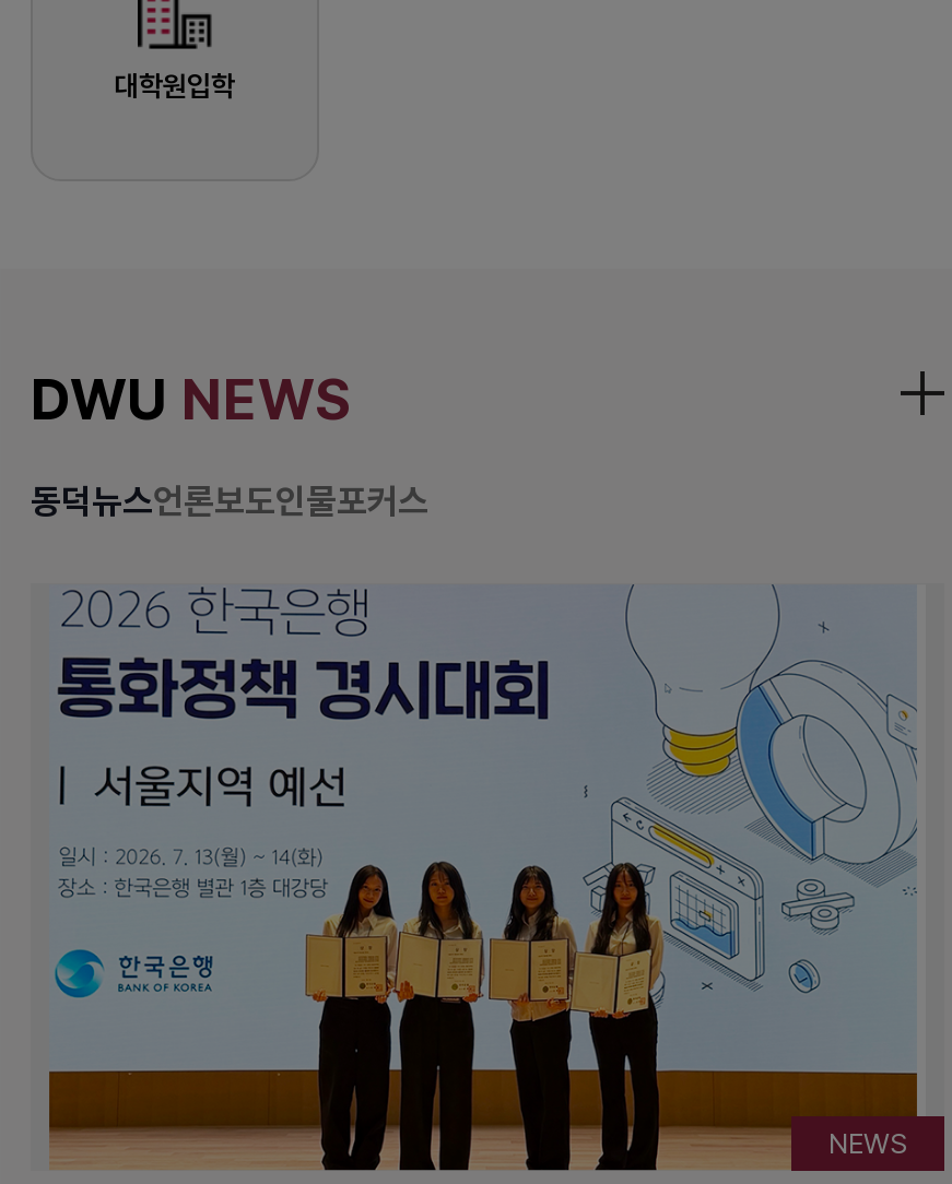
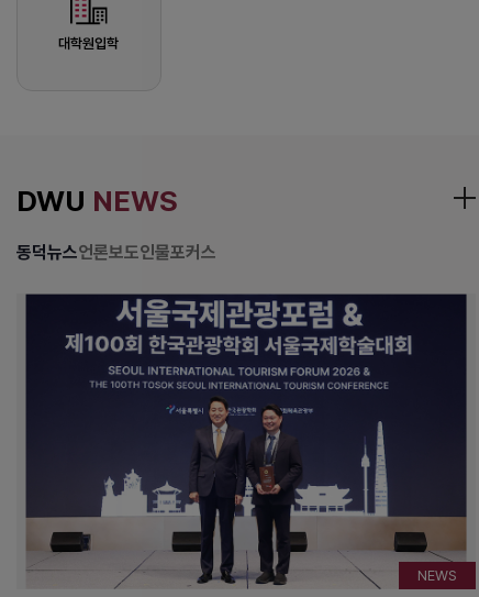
- [image]
+ [image]
